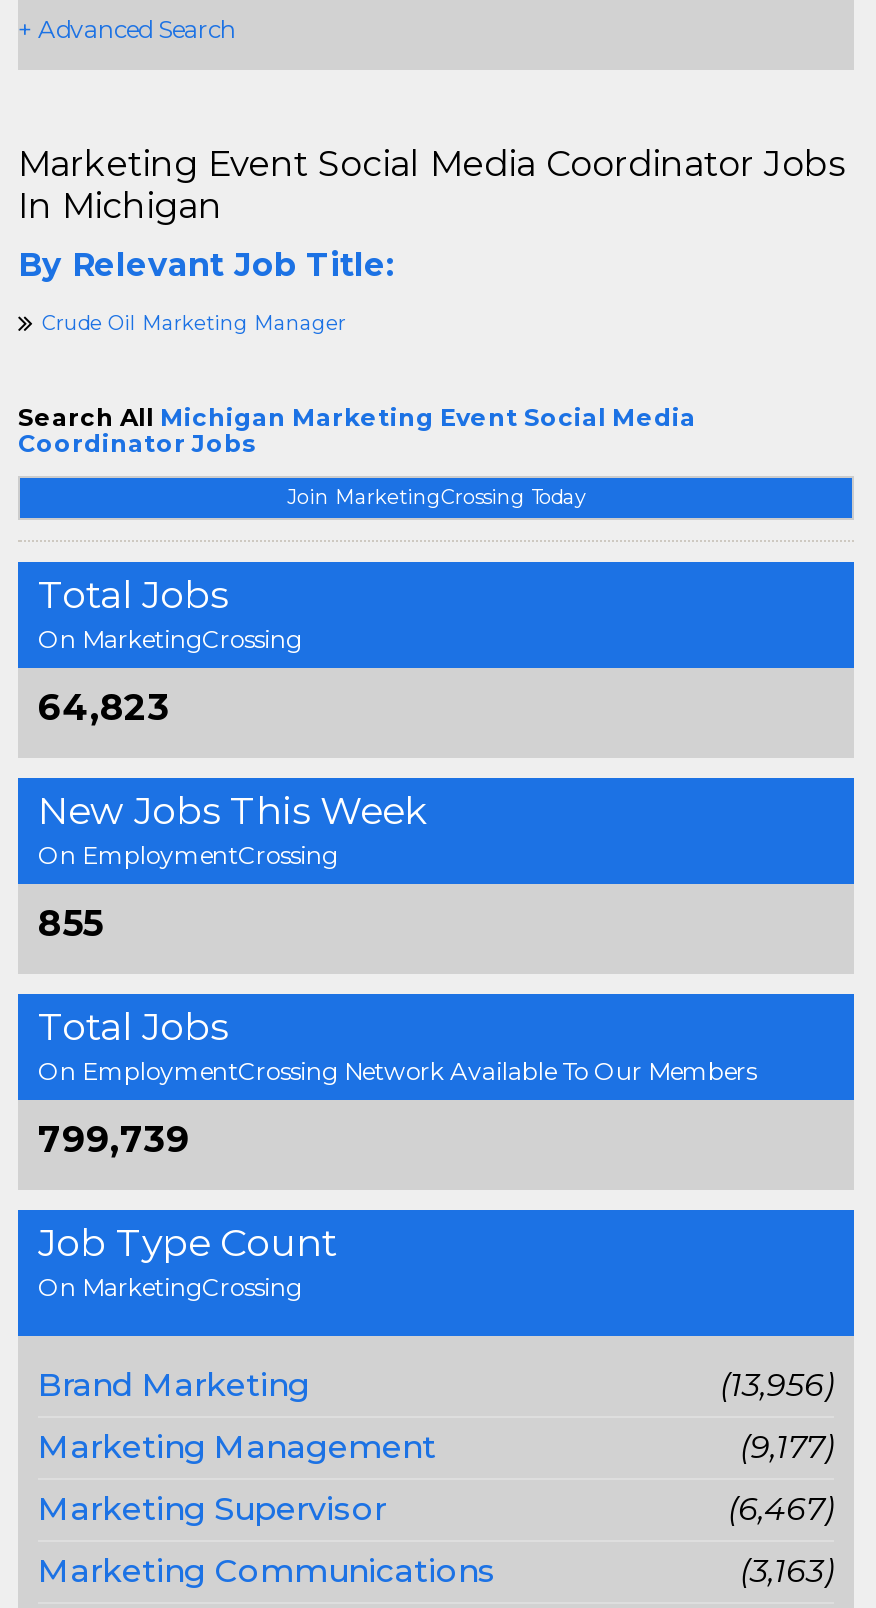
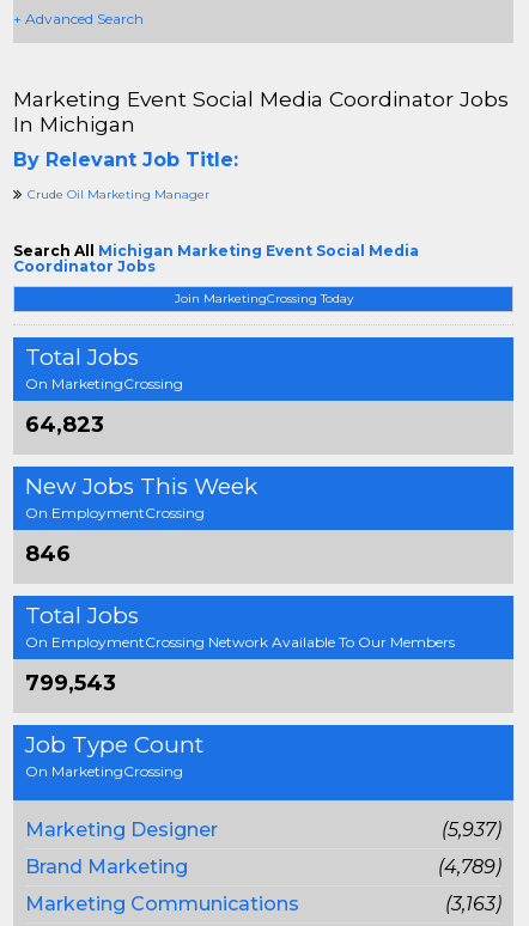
- 855
+ 846

- 799,739
+ 799,543

+ Marketing Designer
+ (5,937)

- (13,956)
- Marketing Management
- (9,177)
- Marketing Supervisor
- (6,467)
+ (4,789)

moved down: Brand Marketing
